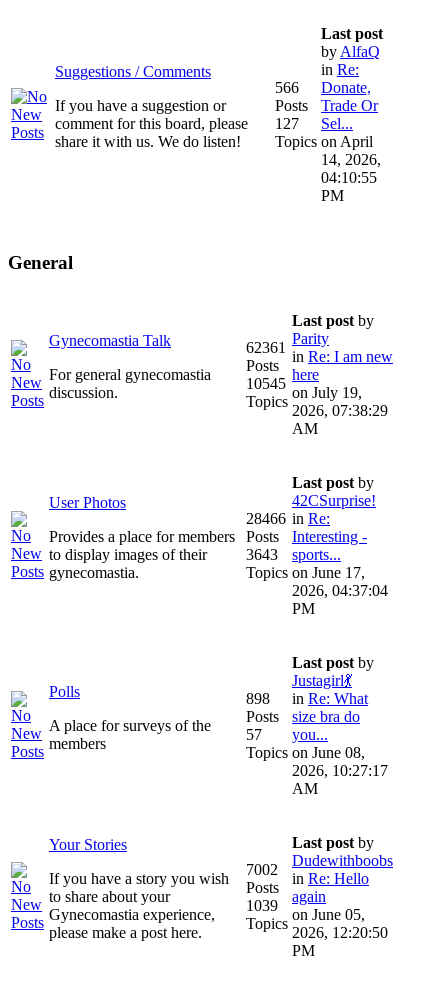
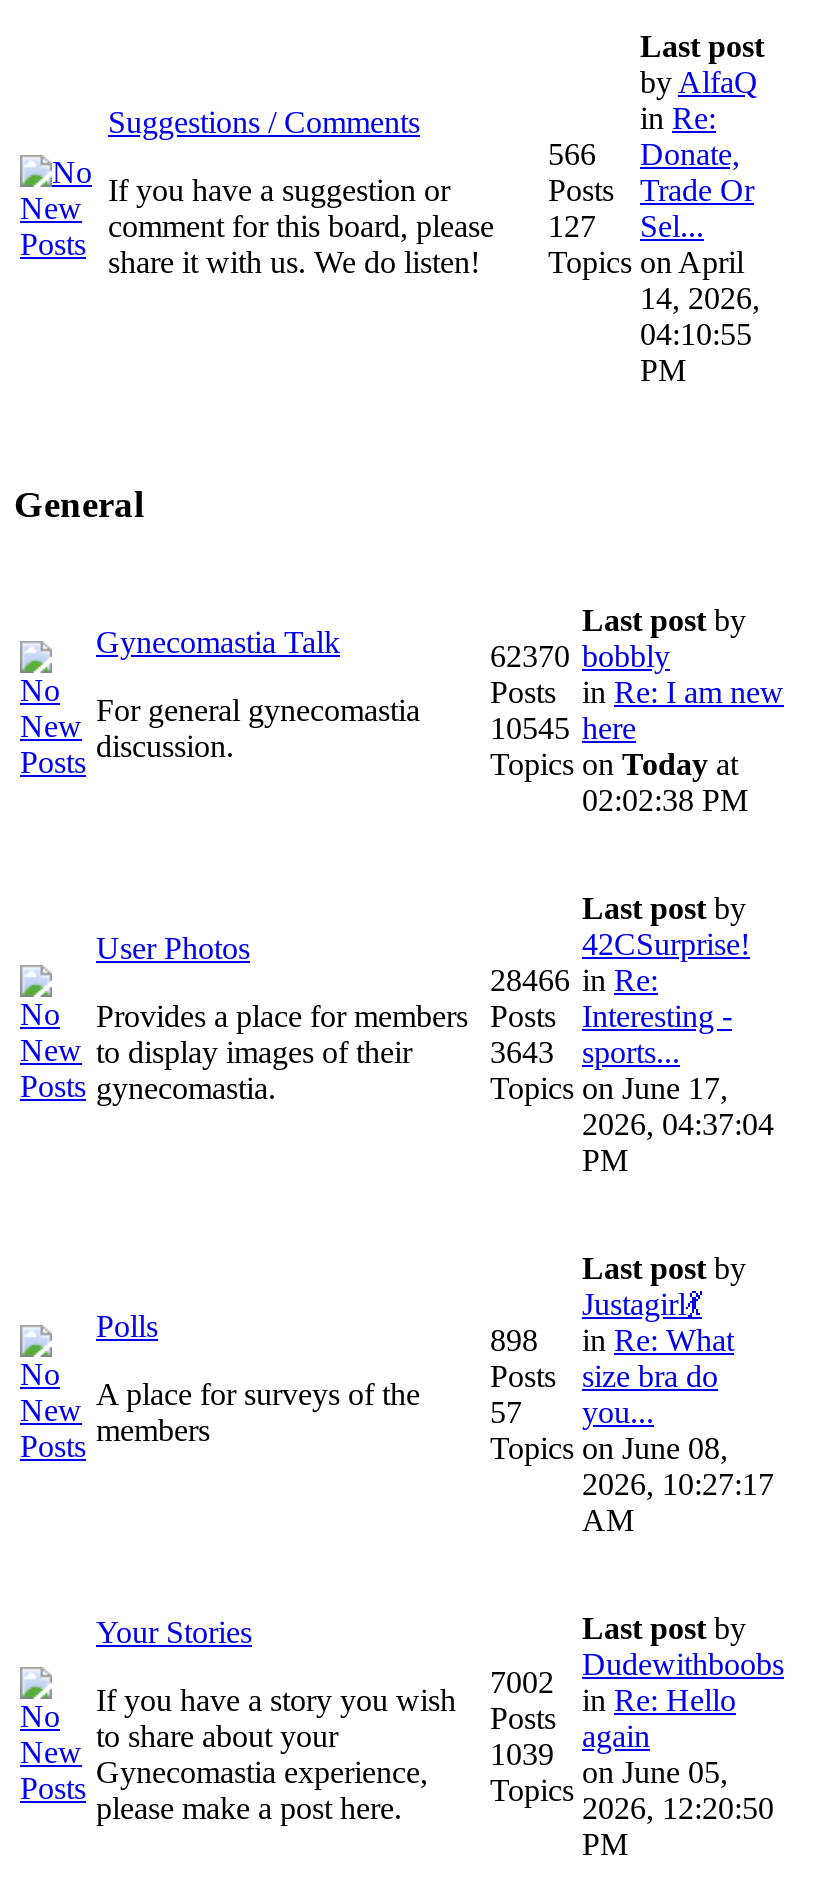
- Parity
+ bobbly

- 62361
+ 62370

- on July 19,
- 2026, 07:38:29
- AM
+ on Today at
+ 02:02:38 PM
